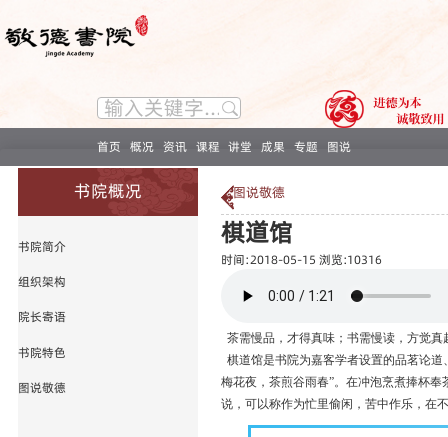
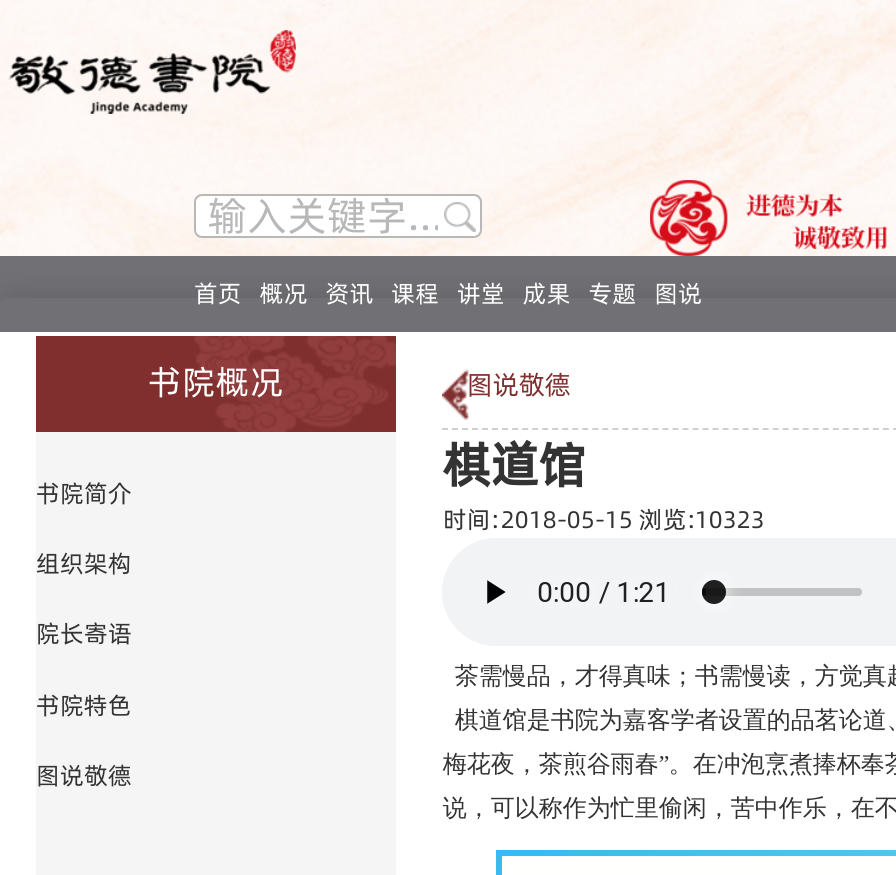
- 时间:2018-05-15 浏览:10316
+ 时间:2018-05-15 浏览:10323
